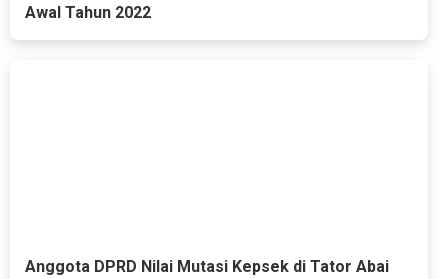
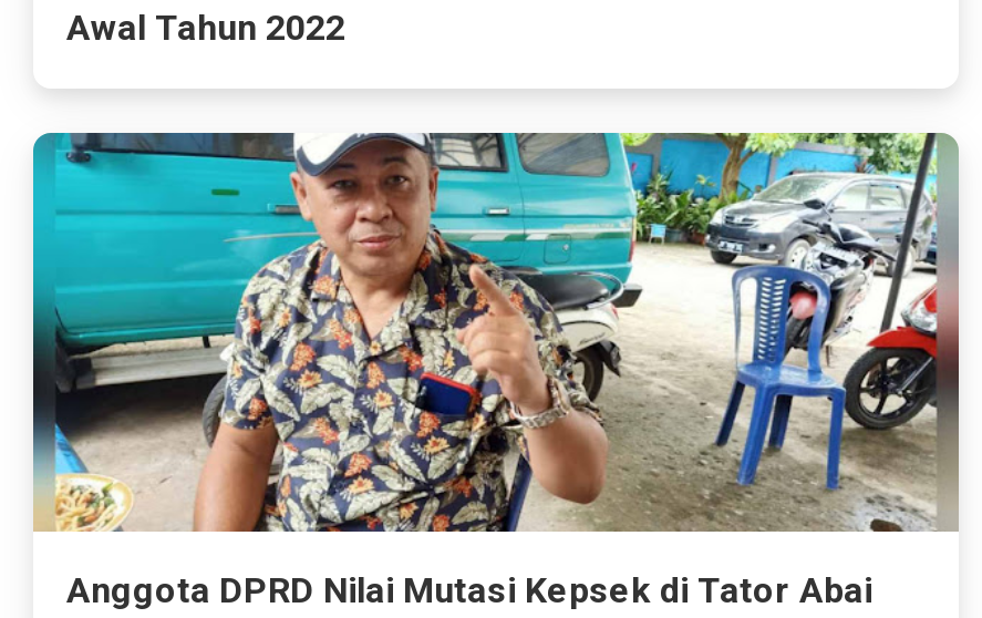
+ [image]
